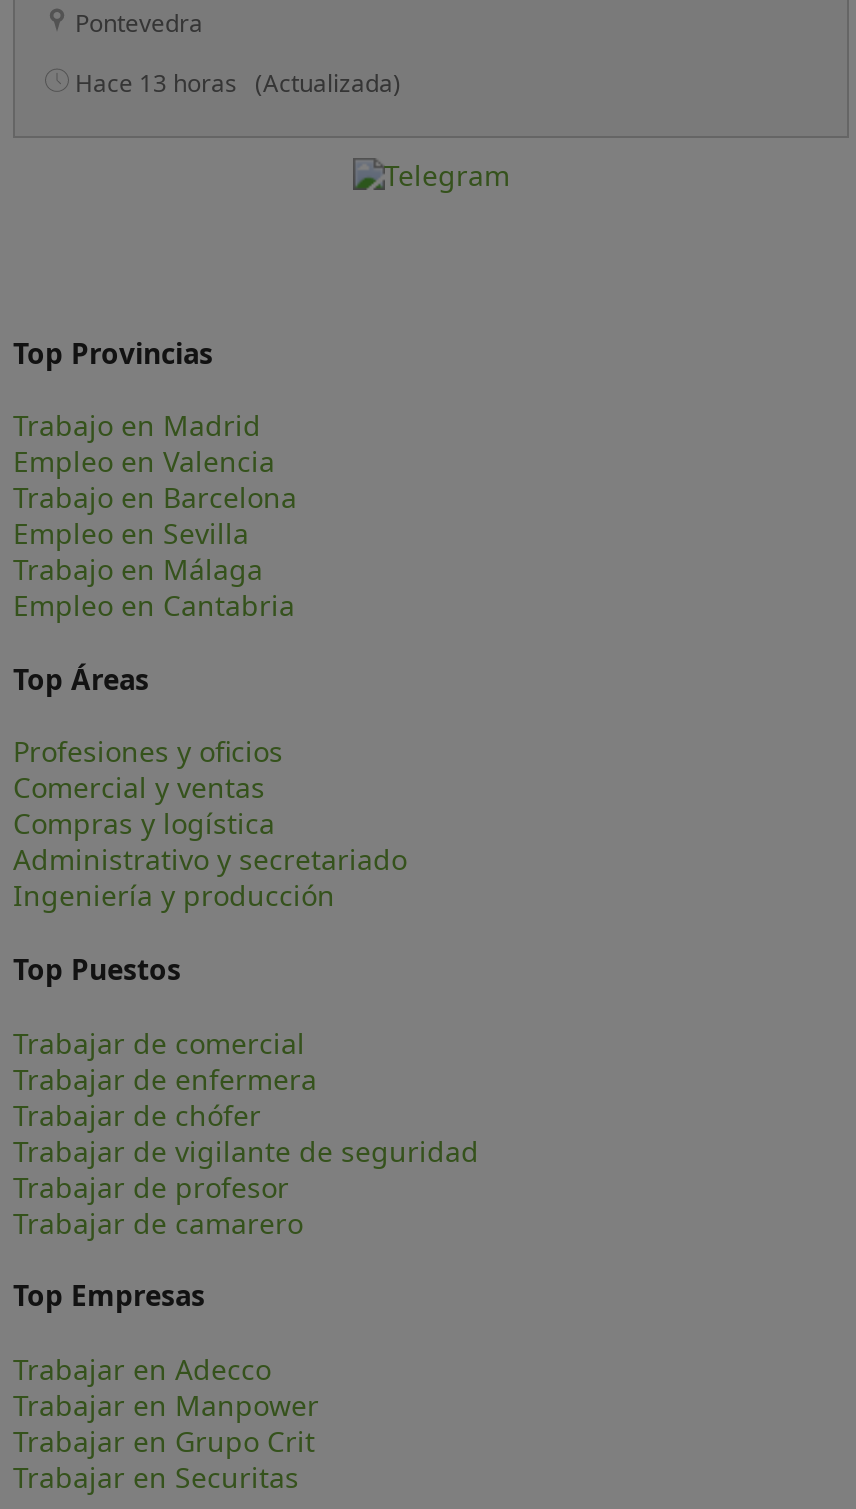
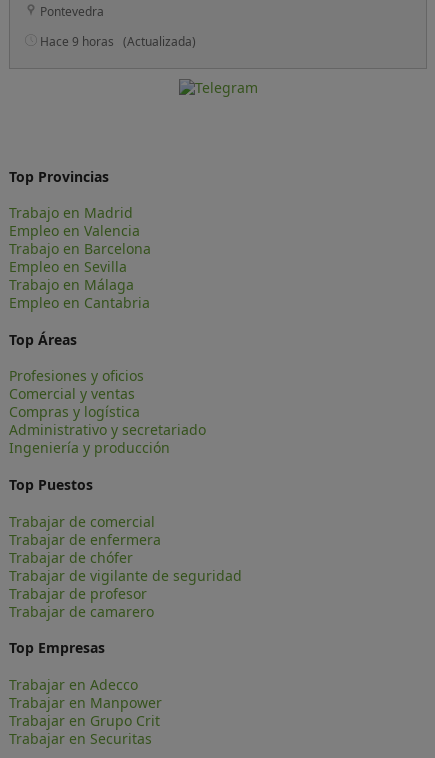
- Hace 13 horas (Actualizada)
+ Hace 9 horas (Actualizada)
